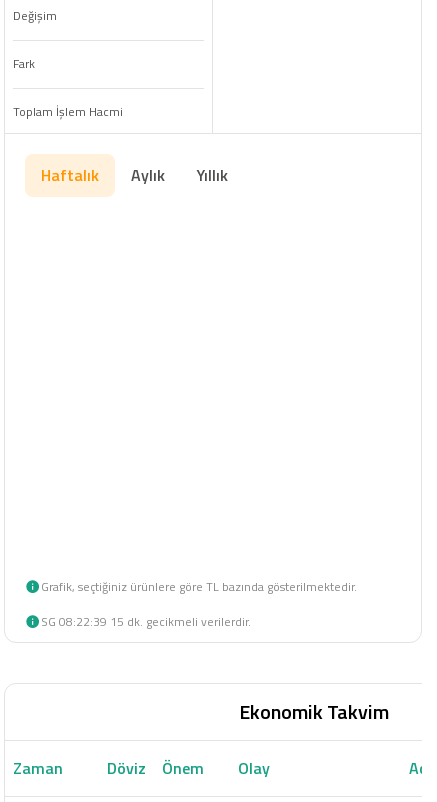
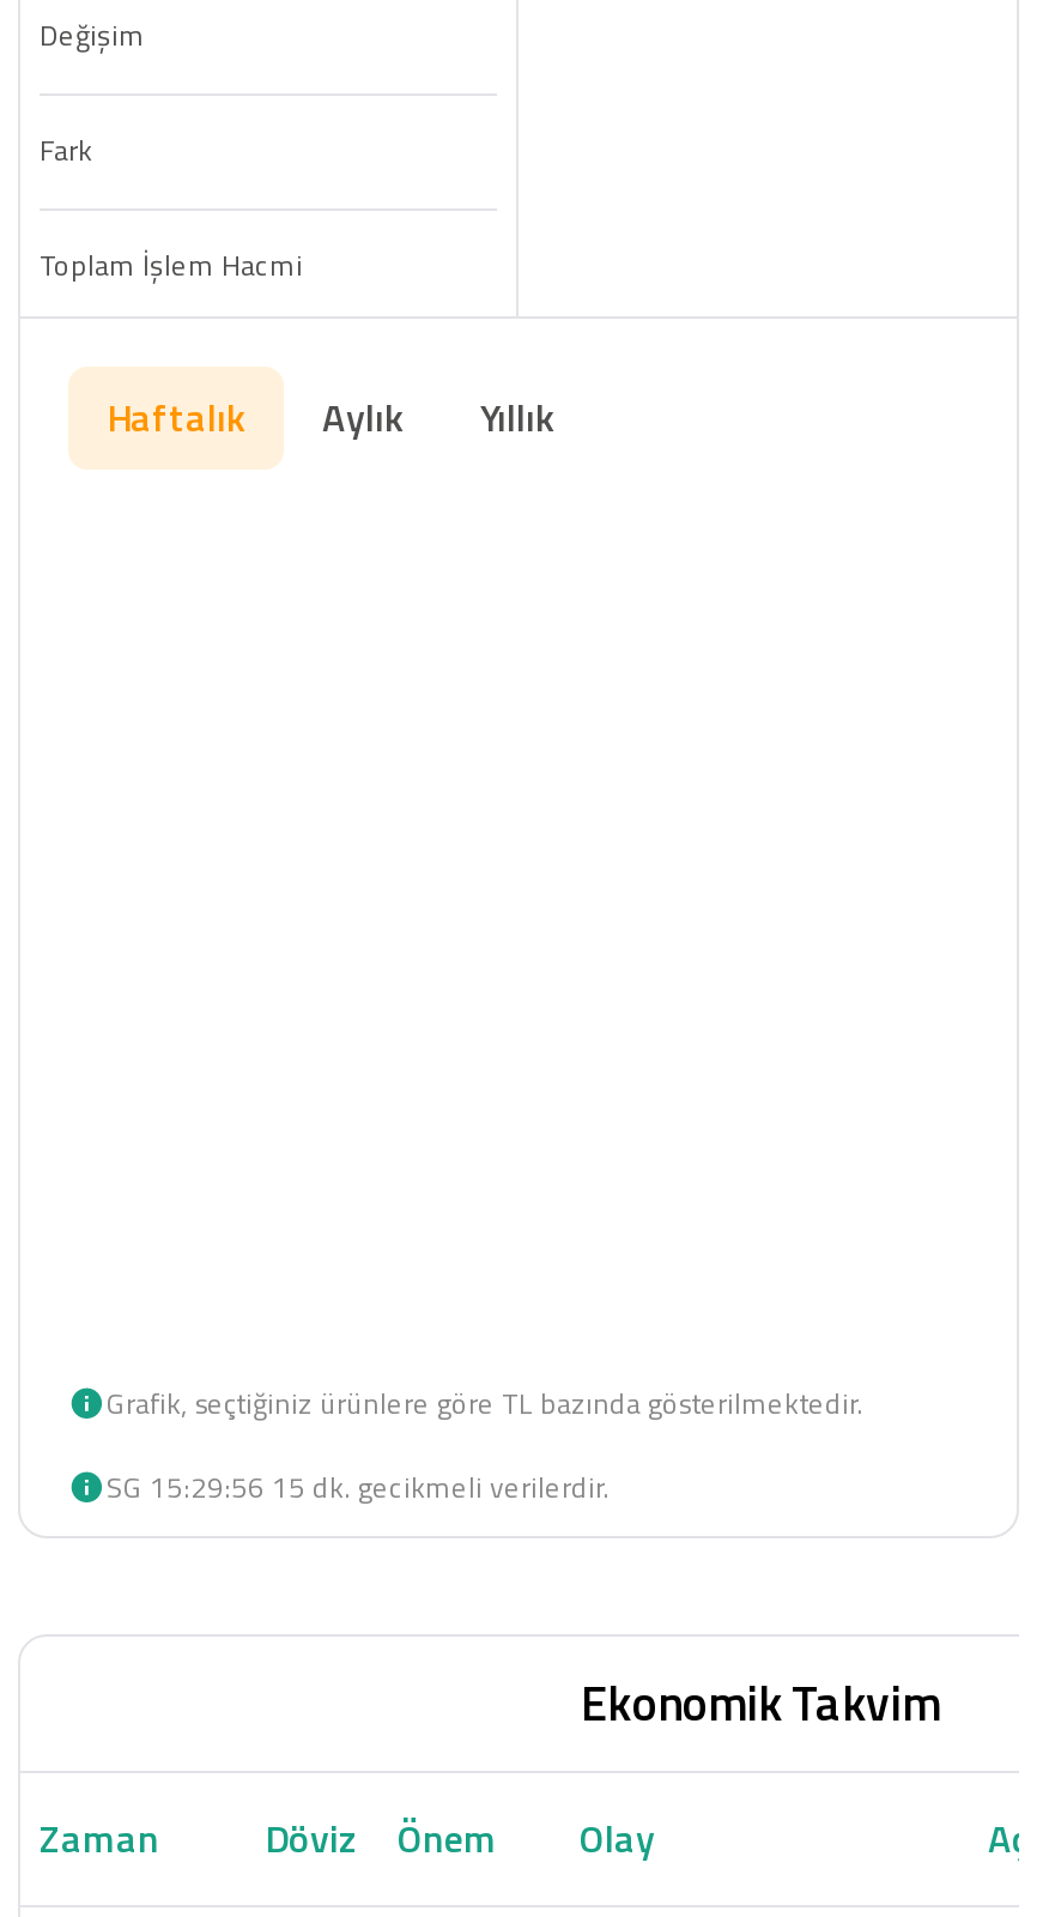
- SG 08:22:39 15 dk. gecikmeli verilerdir.
+ SG 15:29:56 15 dk. gecikmeli verilerdir.
